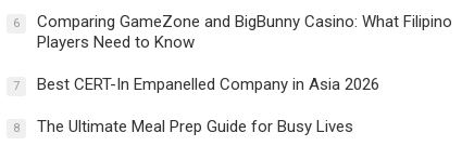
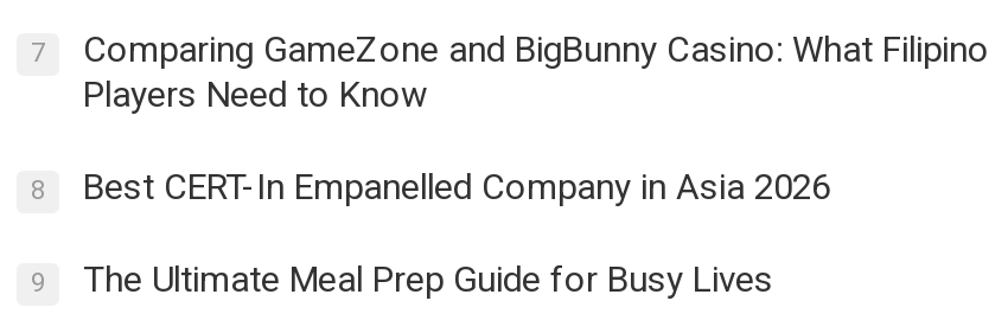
- 6 Comparing GameZone and BigBunny Casino: What Filipino
+ 7 Comparing GameZone and BigBunny Casino: What Filipino

- 7 Best CERT-In Empanelled Company in Asia 2026
+ 8 Best CERT-In Empanelled Company in Asia 2026

- 8 The Ultimate Meal Prep Guide for Busy Lives
+ 9 The Ultimate Meal Prep Guide for Busy Lives
